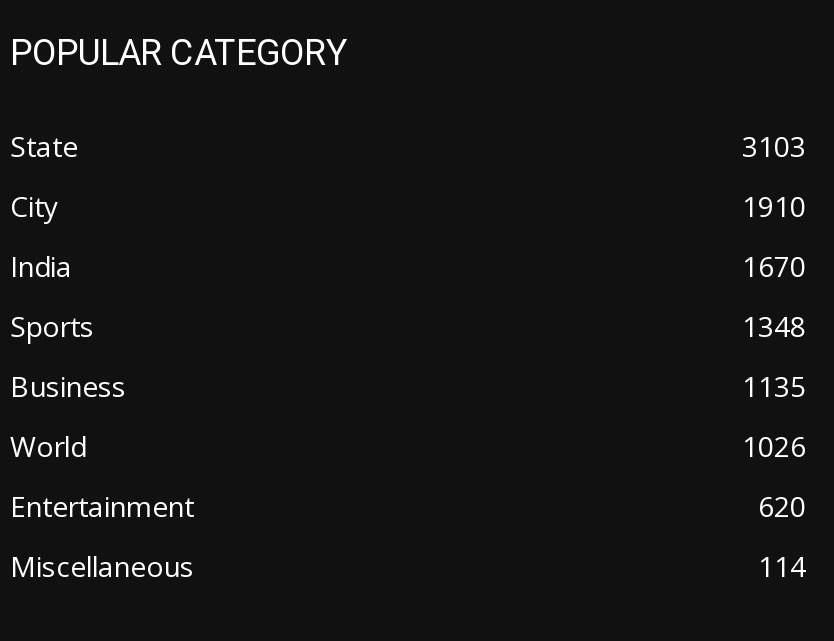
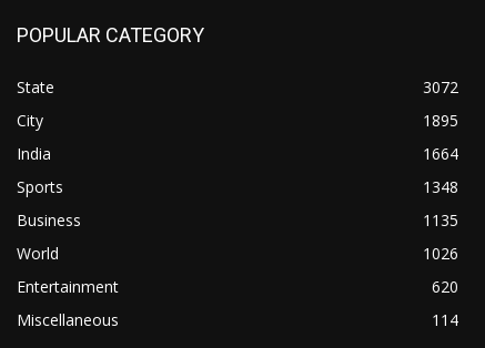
- 3103
+ 3072

- 1910
+ 1895

- 1670
+ 1664
